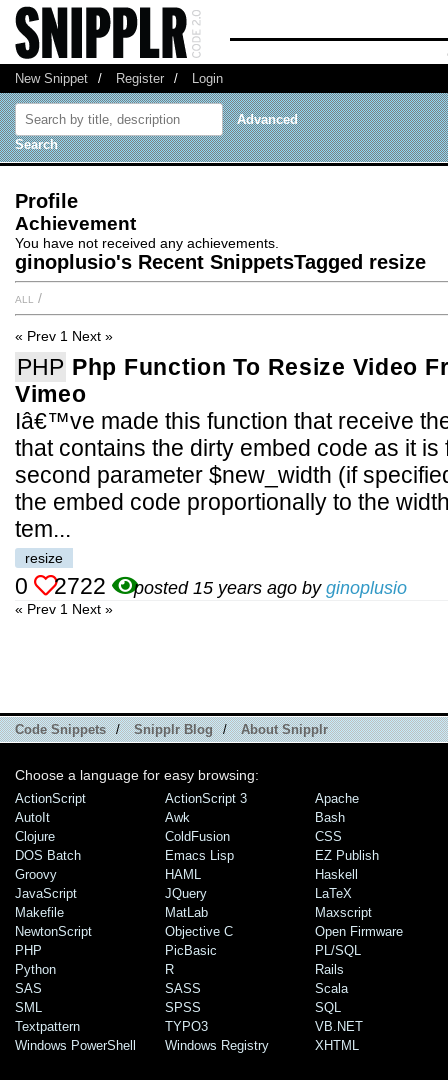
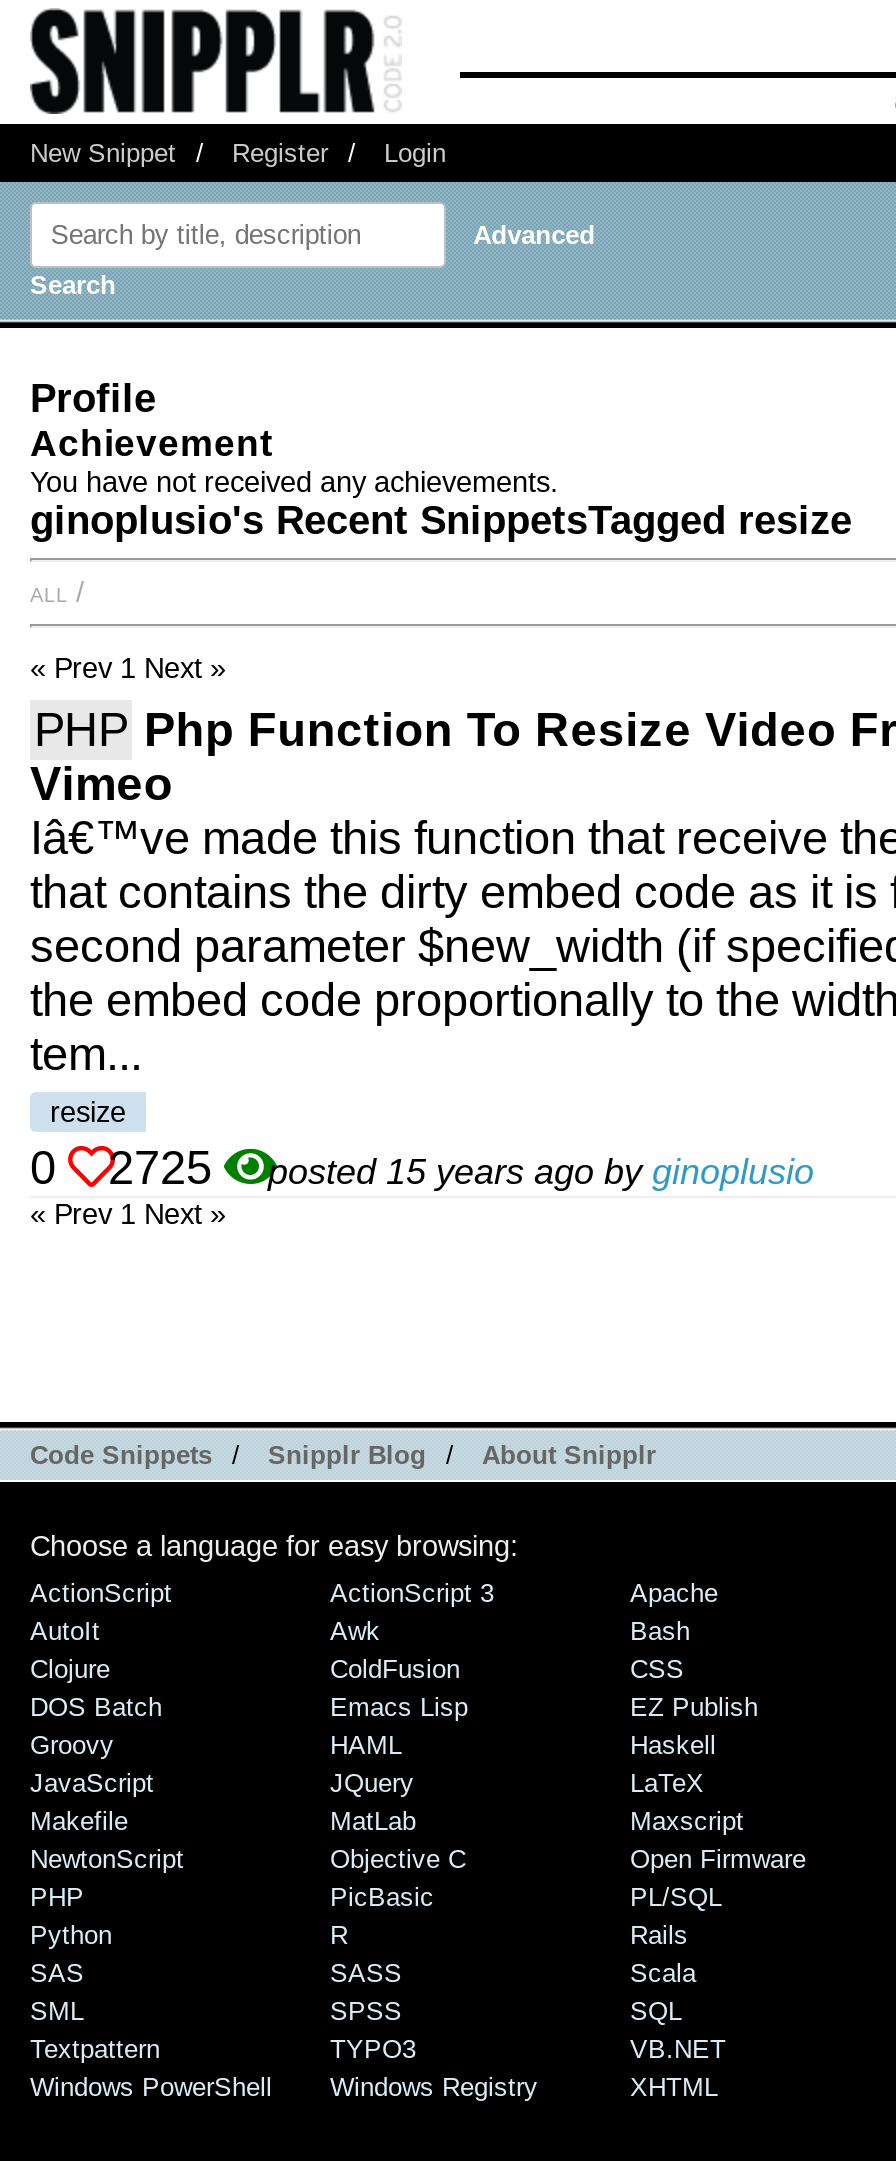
- 0 2722 posted 15 years ago by ginoplusio
+ 0 2725 posted 15 years ago by ginoplusio
